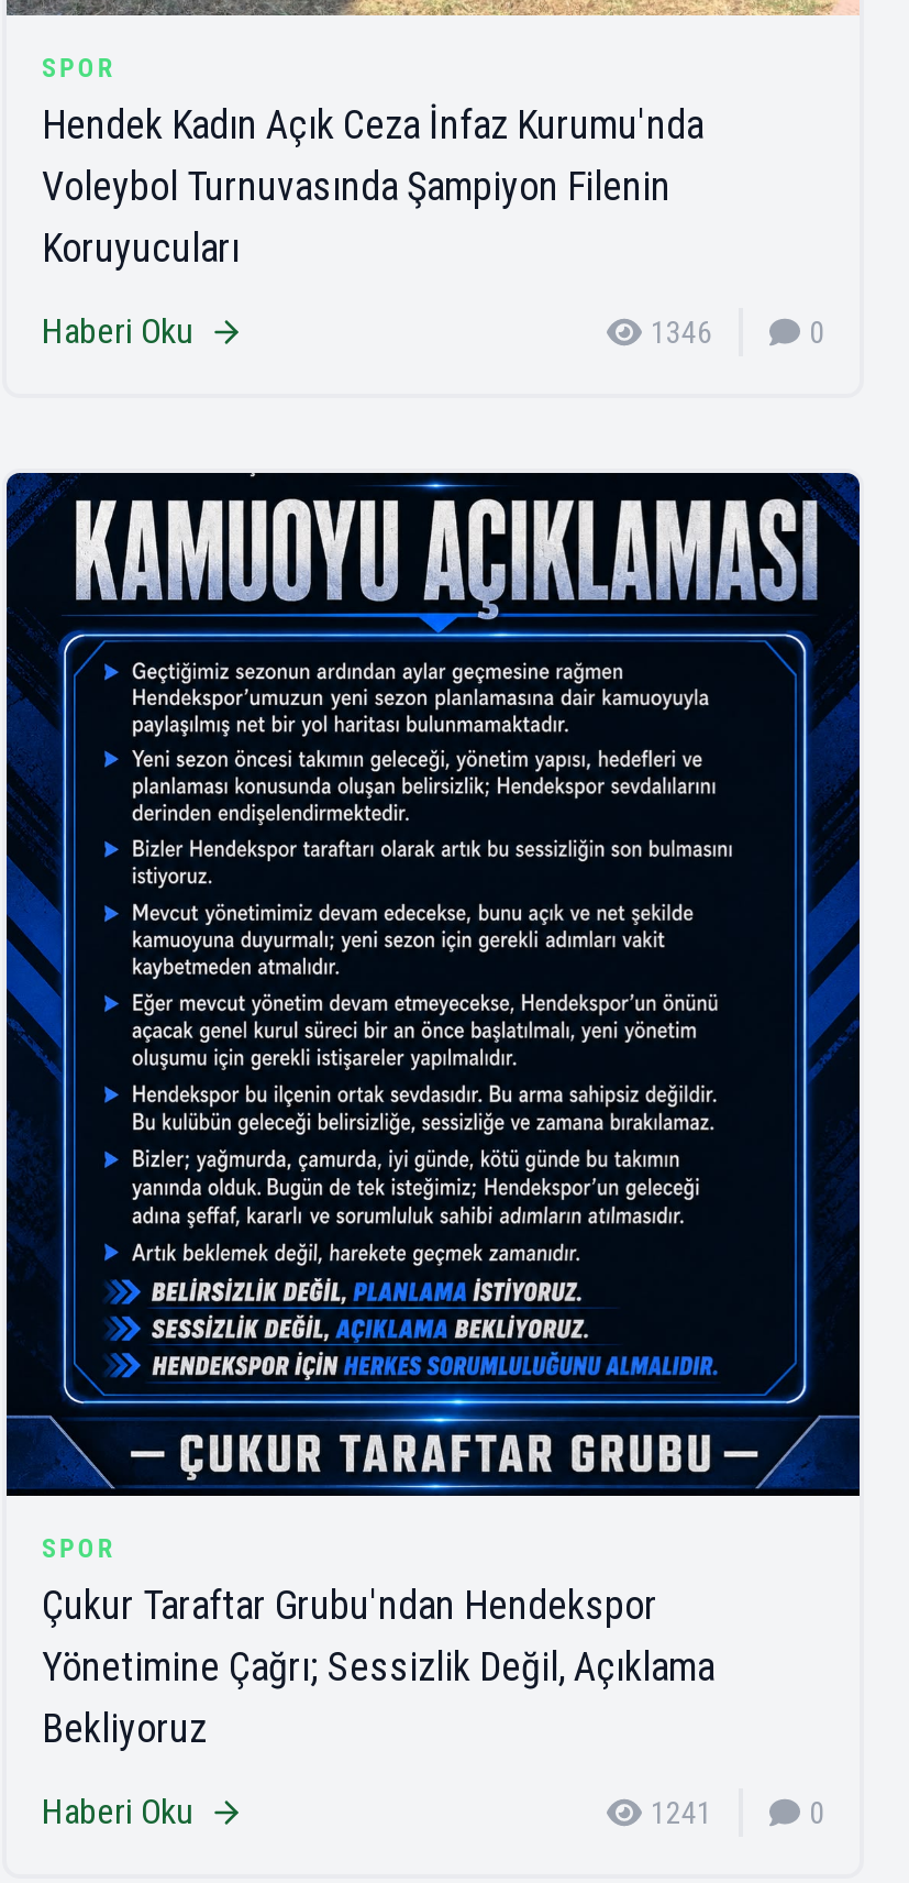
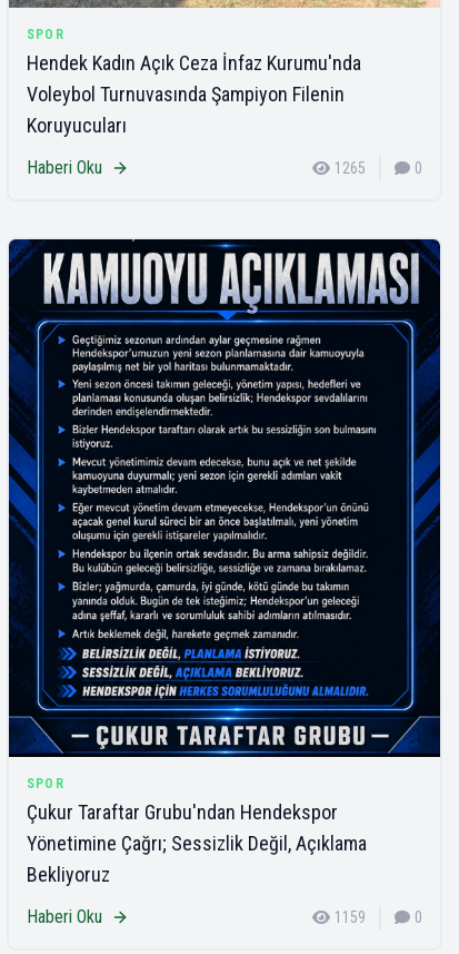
- 1346
+ 1265

- 1241
+ 1159
